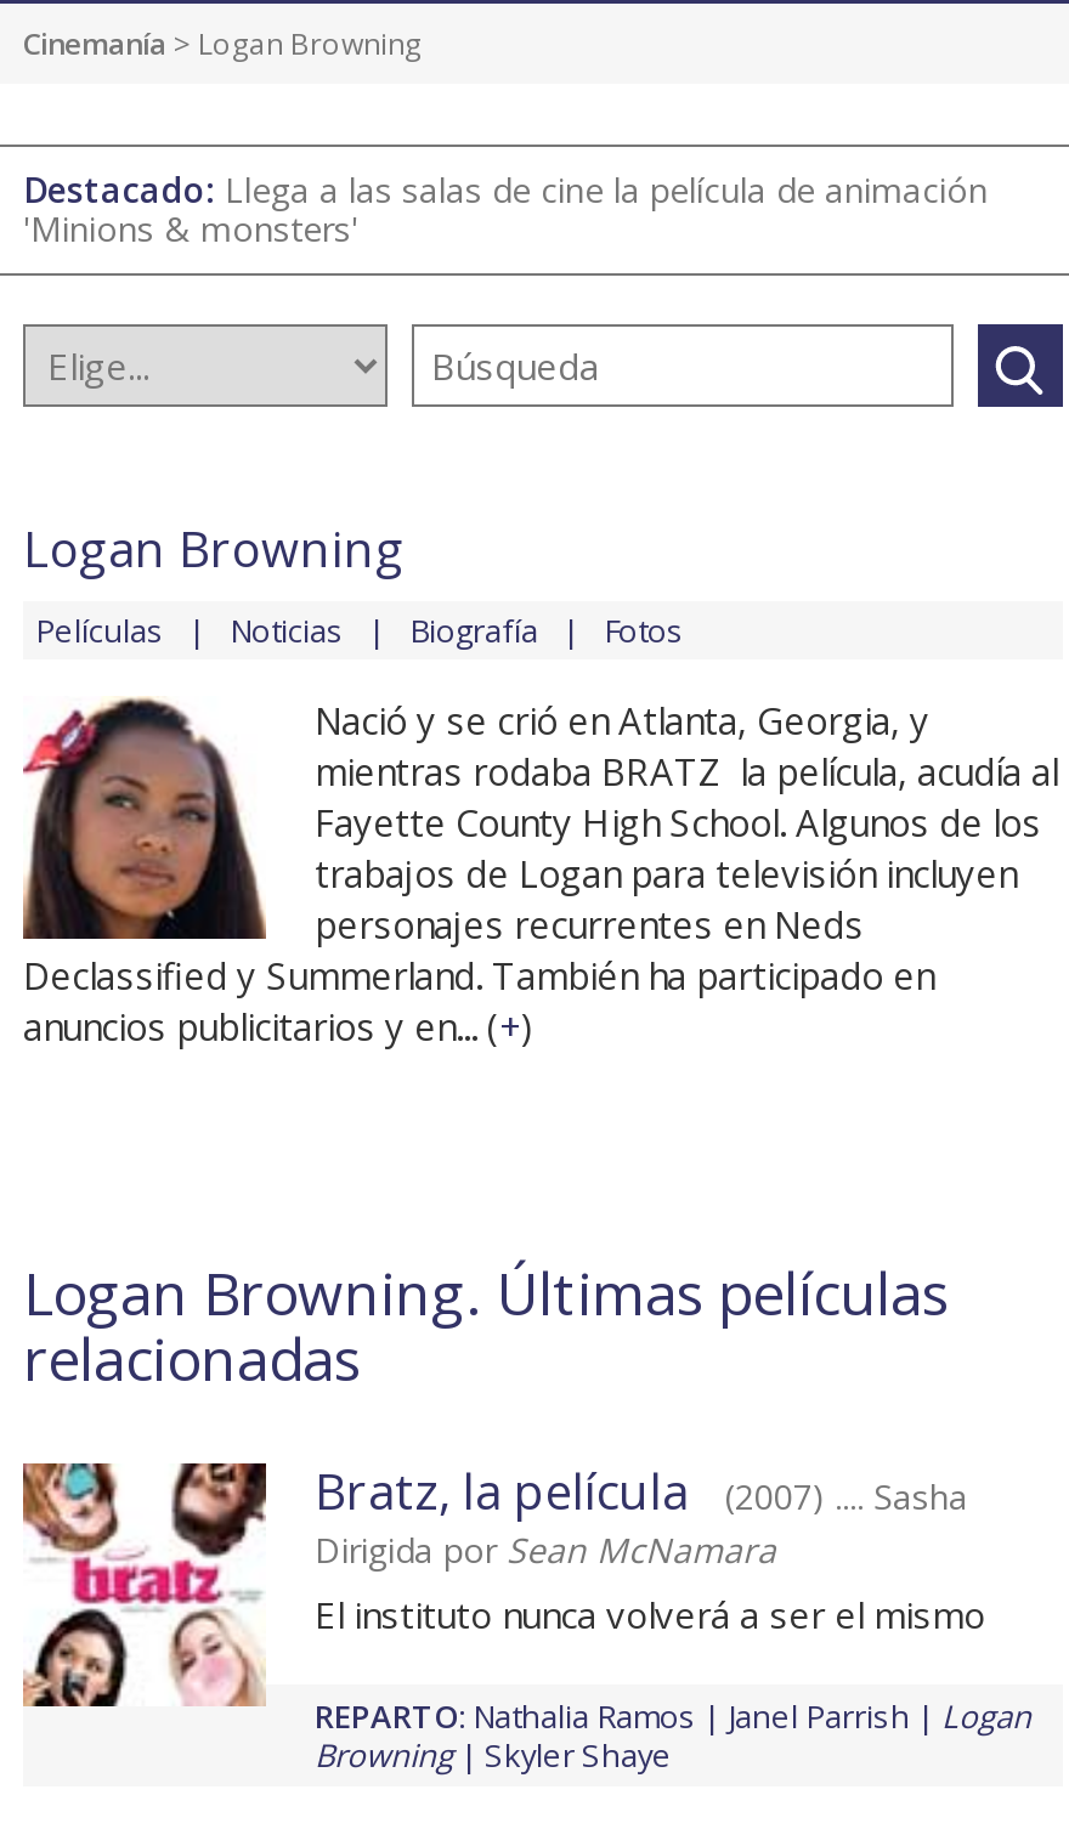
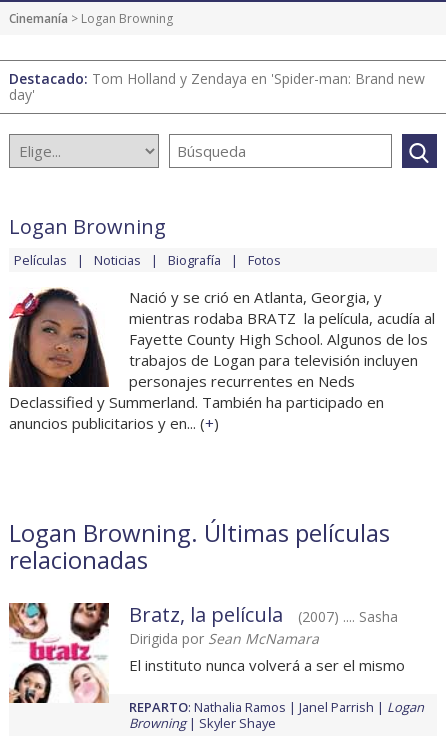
- Destacado: Llega a las salas de cine la película de animación
- 'Minions & monsters'
+ Destacado: Tom Holland y Zendaya en 'Spider-man: Brand new
+ day'
